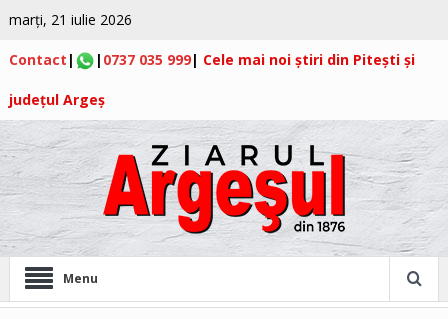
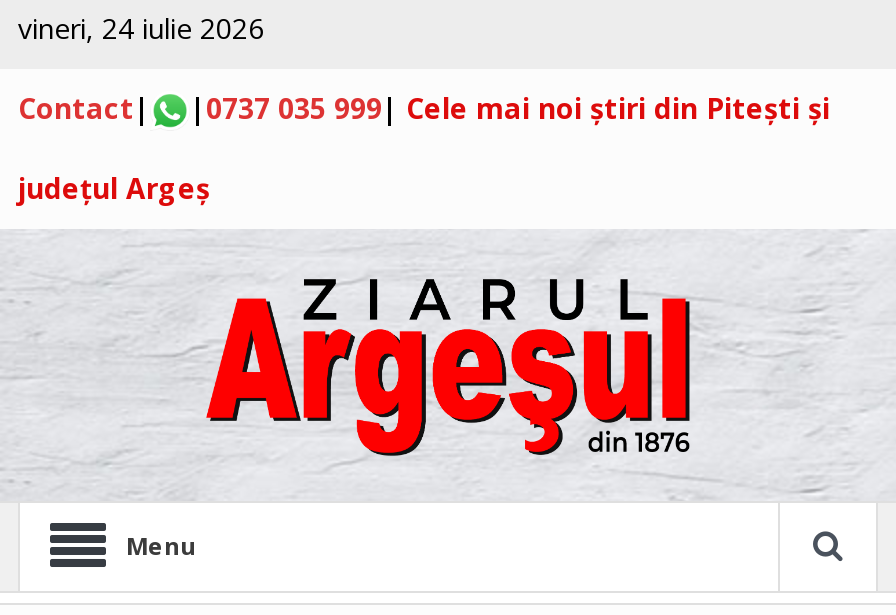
- marți, 21 iulie 2026
+ vineri, 24 iulie 2026
